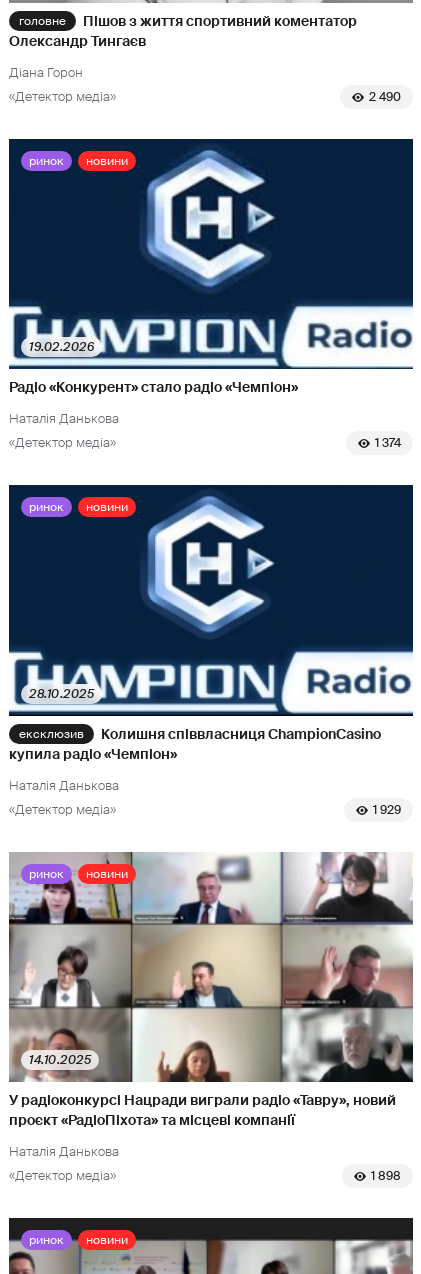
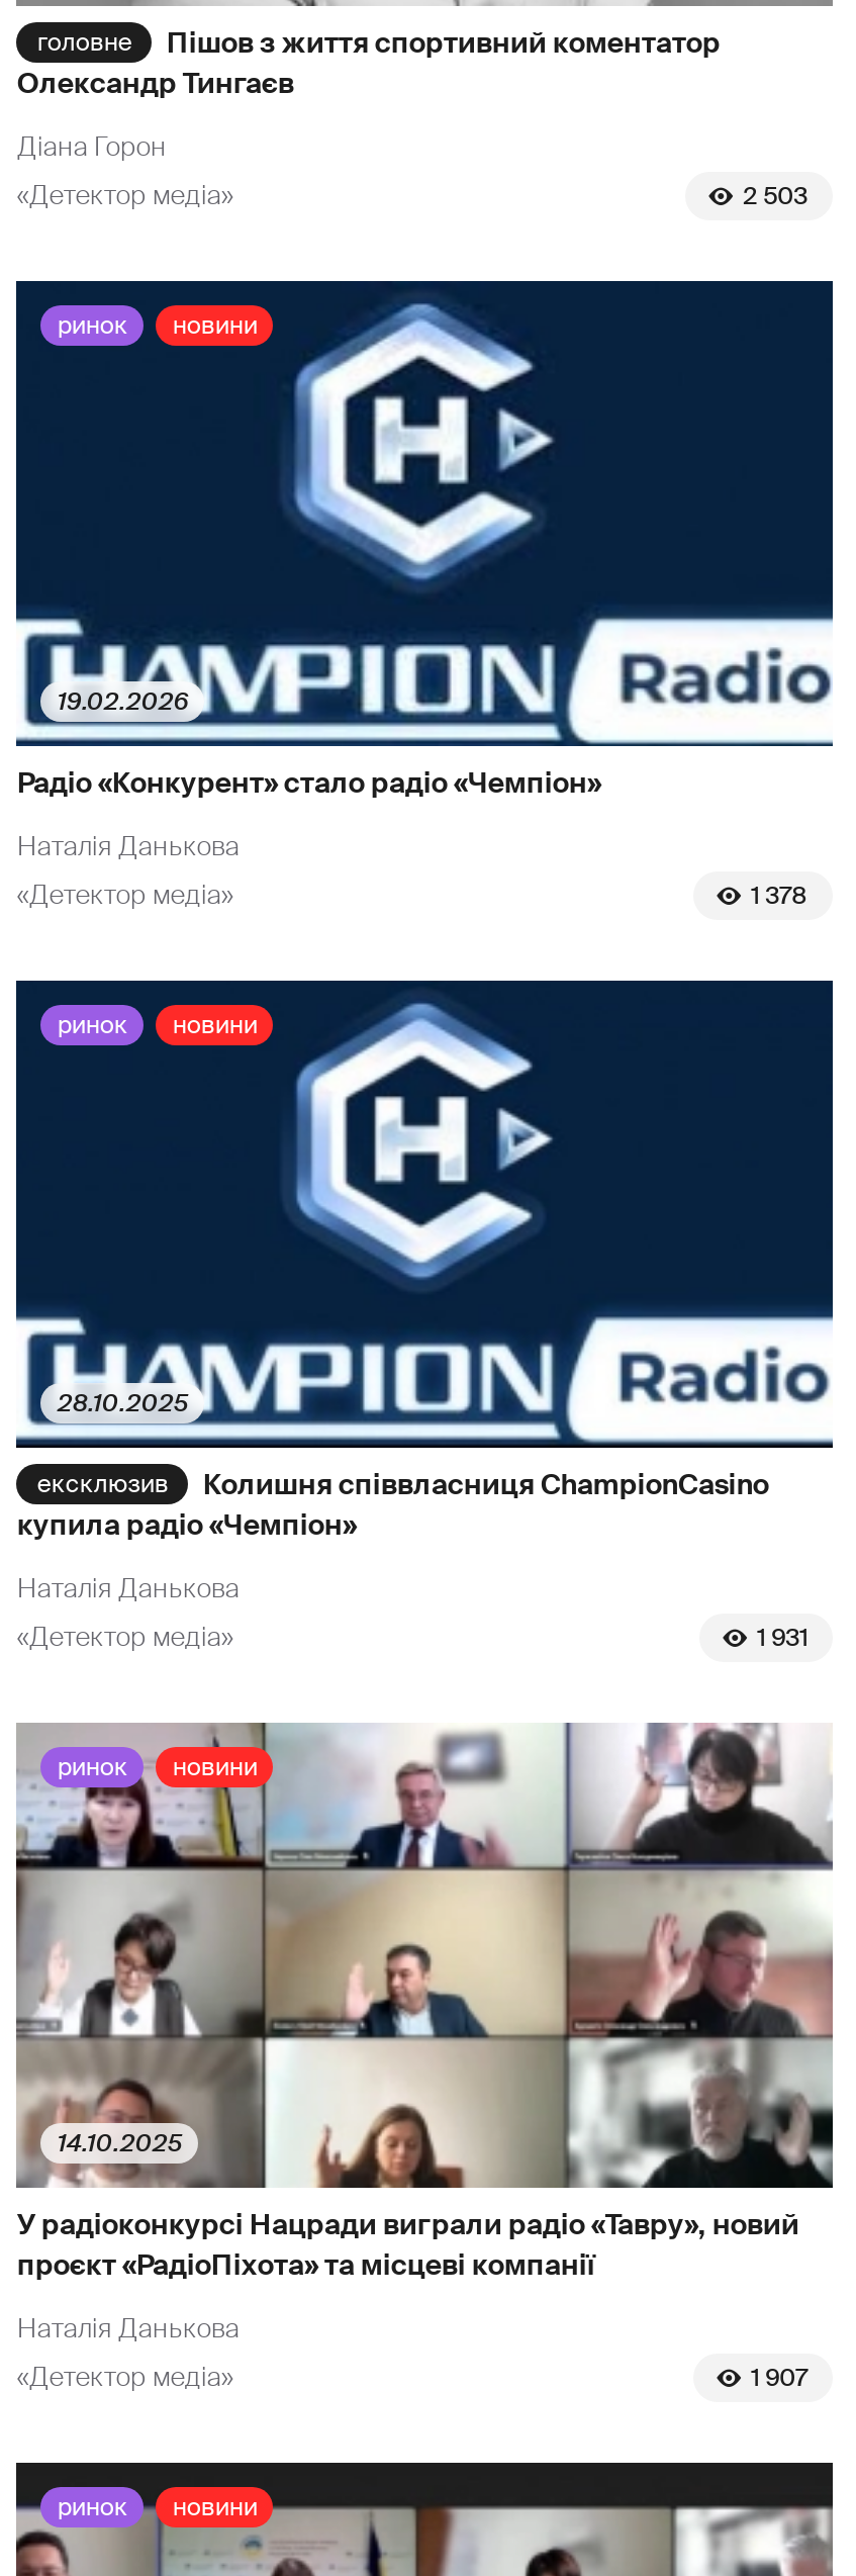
- 2 490
+ 2 503

- 1 374
+ 1 378

- 1 929
+ 1 931

- 1 898
+ 1 907
